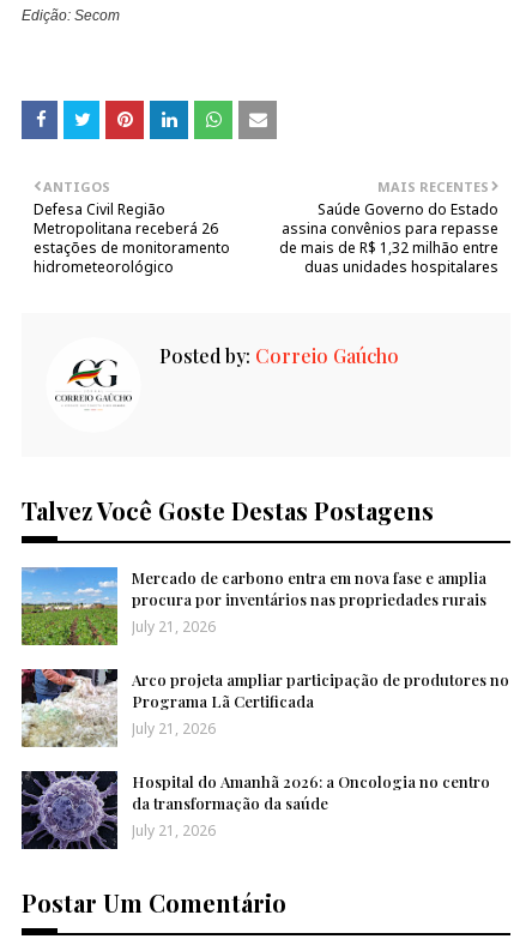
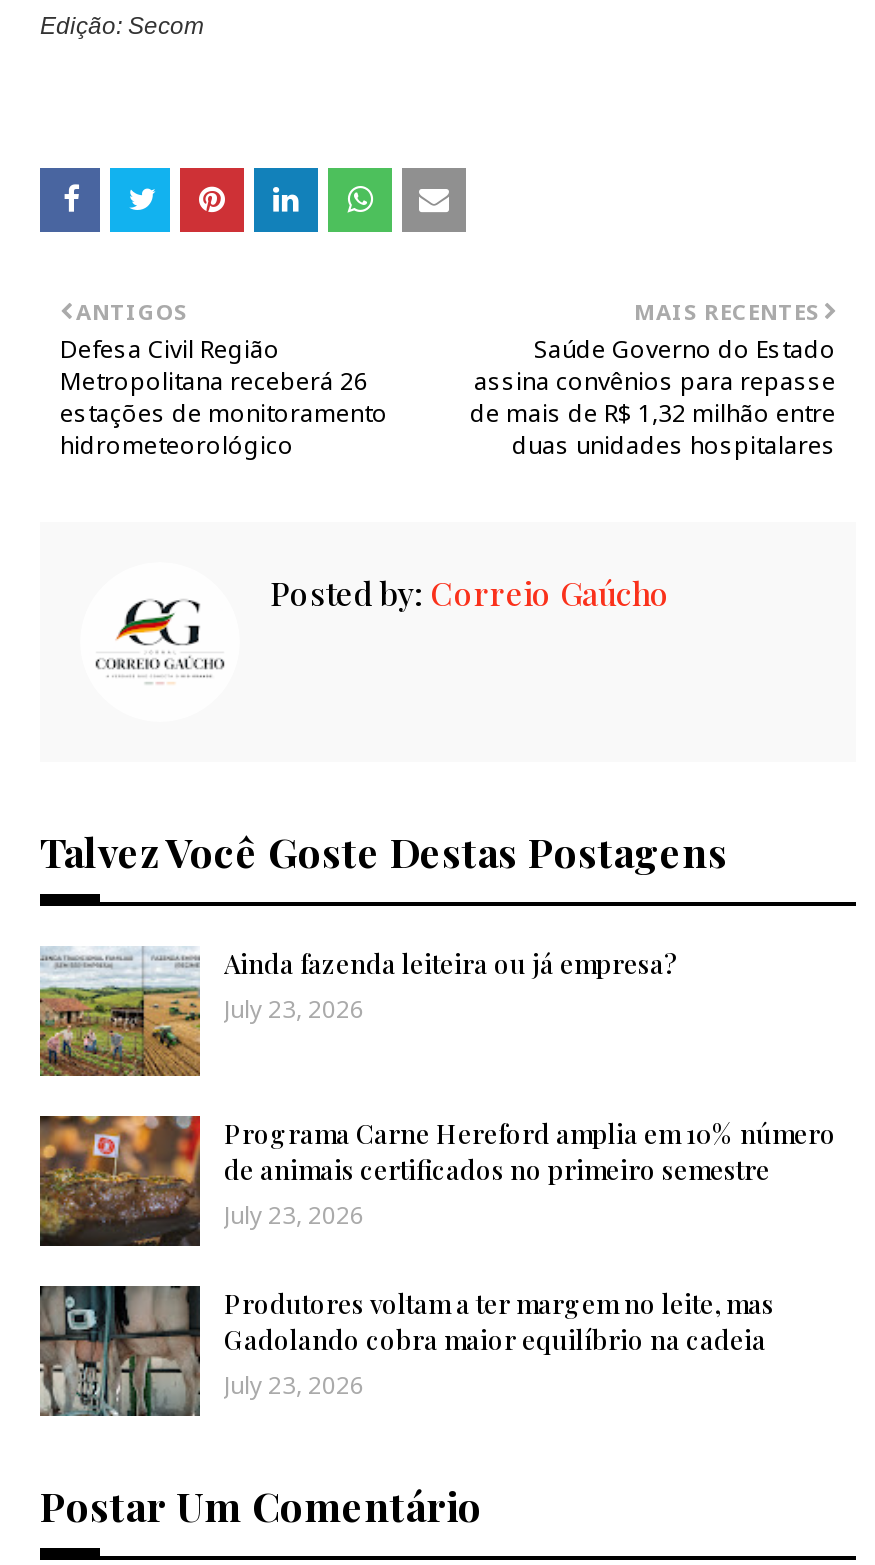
- [image]
- Mercado de carbono entra em nova fase e amplia
- procura por inventários nas propriedades rurais
- July 21, 2026
+ [image]
+ Ainda fazenda leiteira ou já empresa?
+ July 23, 2026

- [image]
- Arco projeta ampliar participação de produtores no
- Programa Lã Certificada
- July 21, 2026
+ [image]
+ Programa Carne Hereford amplia em 10% número
+ de animais certificados no primeiro semestre
+ July 23, 2026

- [image]
- Hospital do Amanhã 2026: a Oncologia no centro
- da transformação da saúde
- July 21, 2026
+ [image]
+ Produtores voltam a ter margem no leite, mas
+ Gadolando cobra maior equilíbrio na cadeia
+ July 23, 2026
